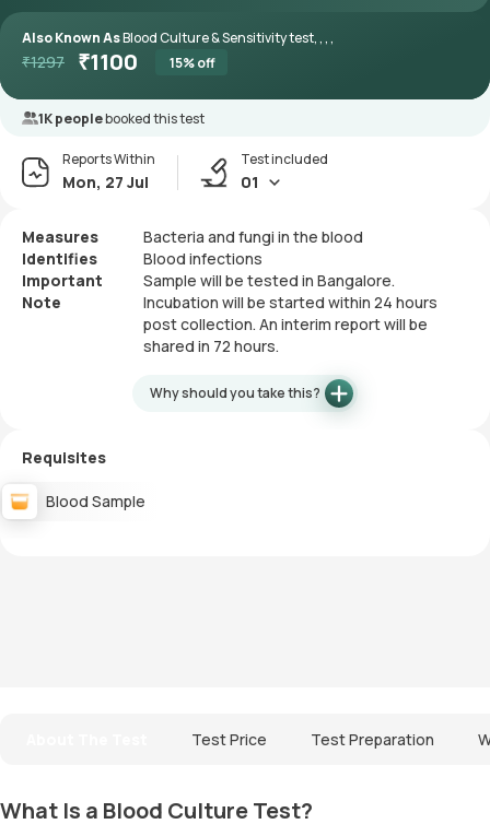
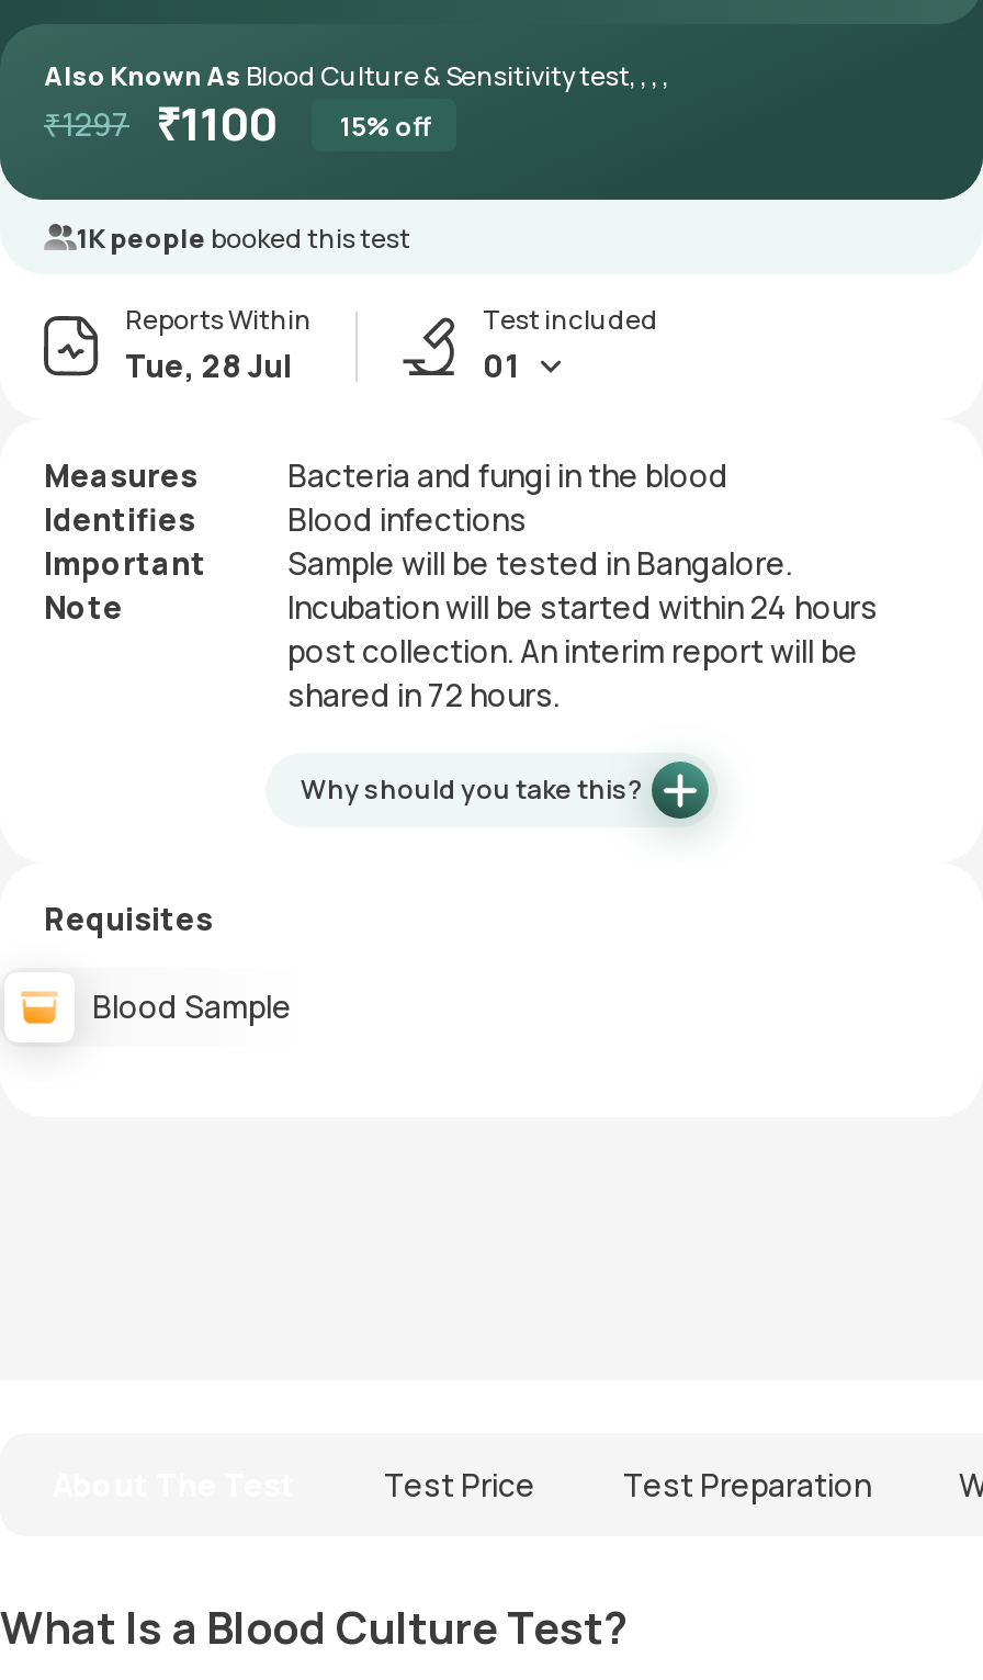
- Mon, 27 Jul
+ Tue, 28 Jul
